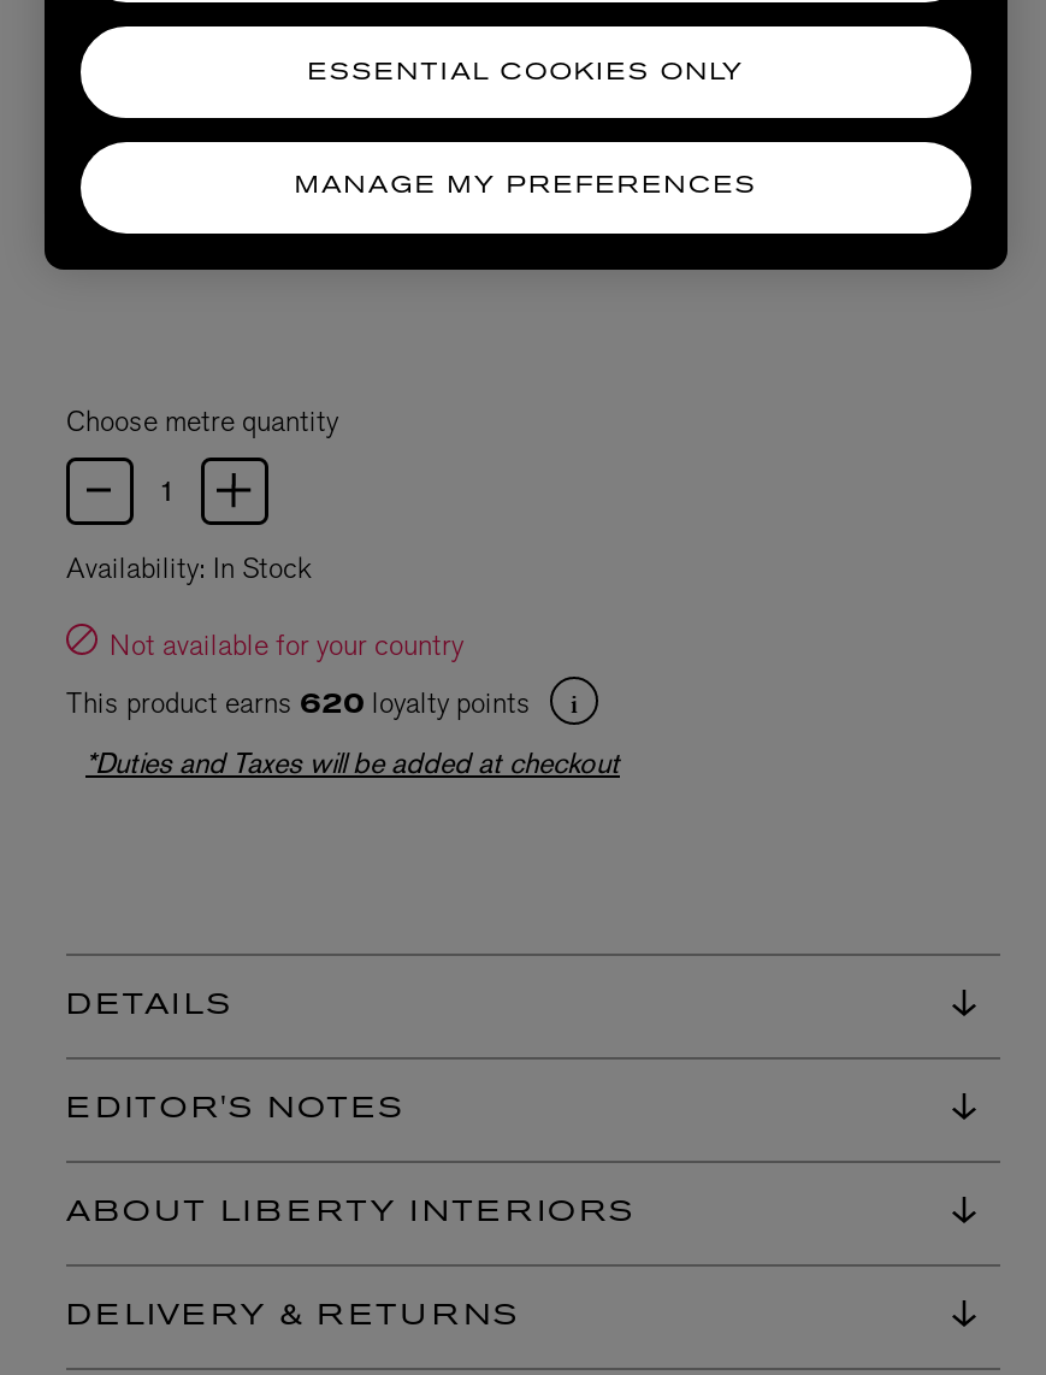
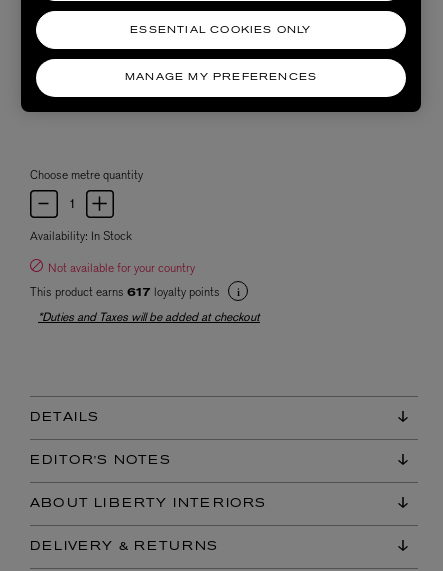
- This product earns 620 loyalty points
+ This product earns 617 loyalty points
